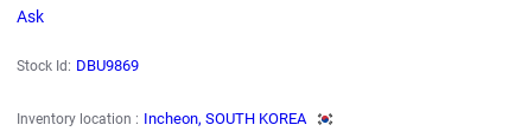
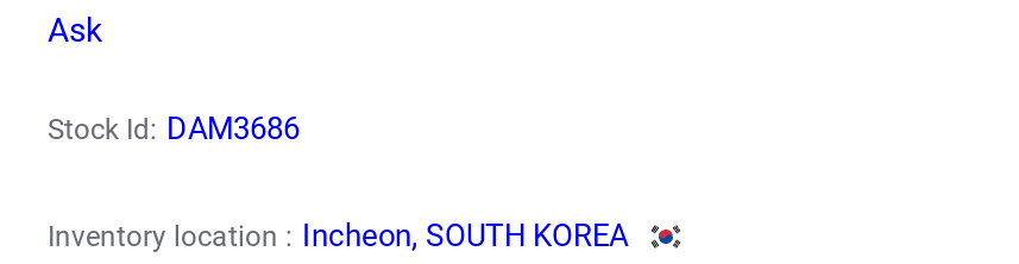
- Stock Id: DBU9869
+ Stock Id: DAM3686
